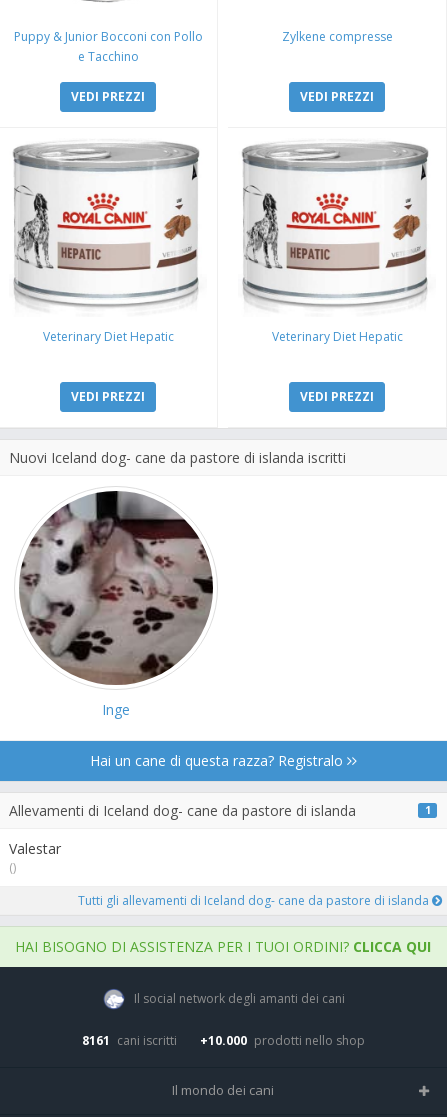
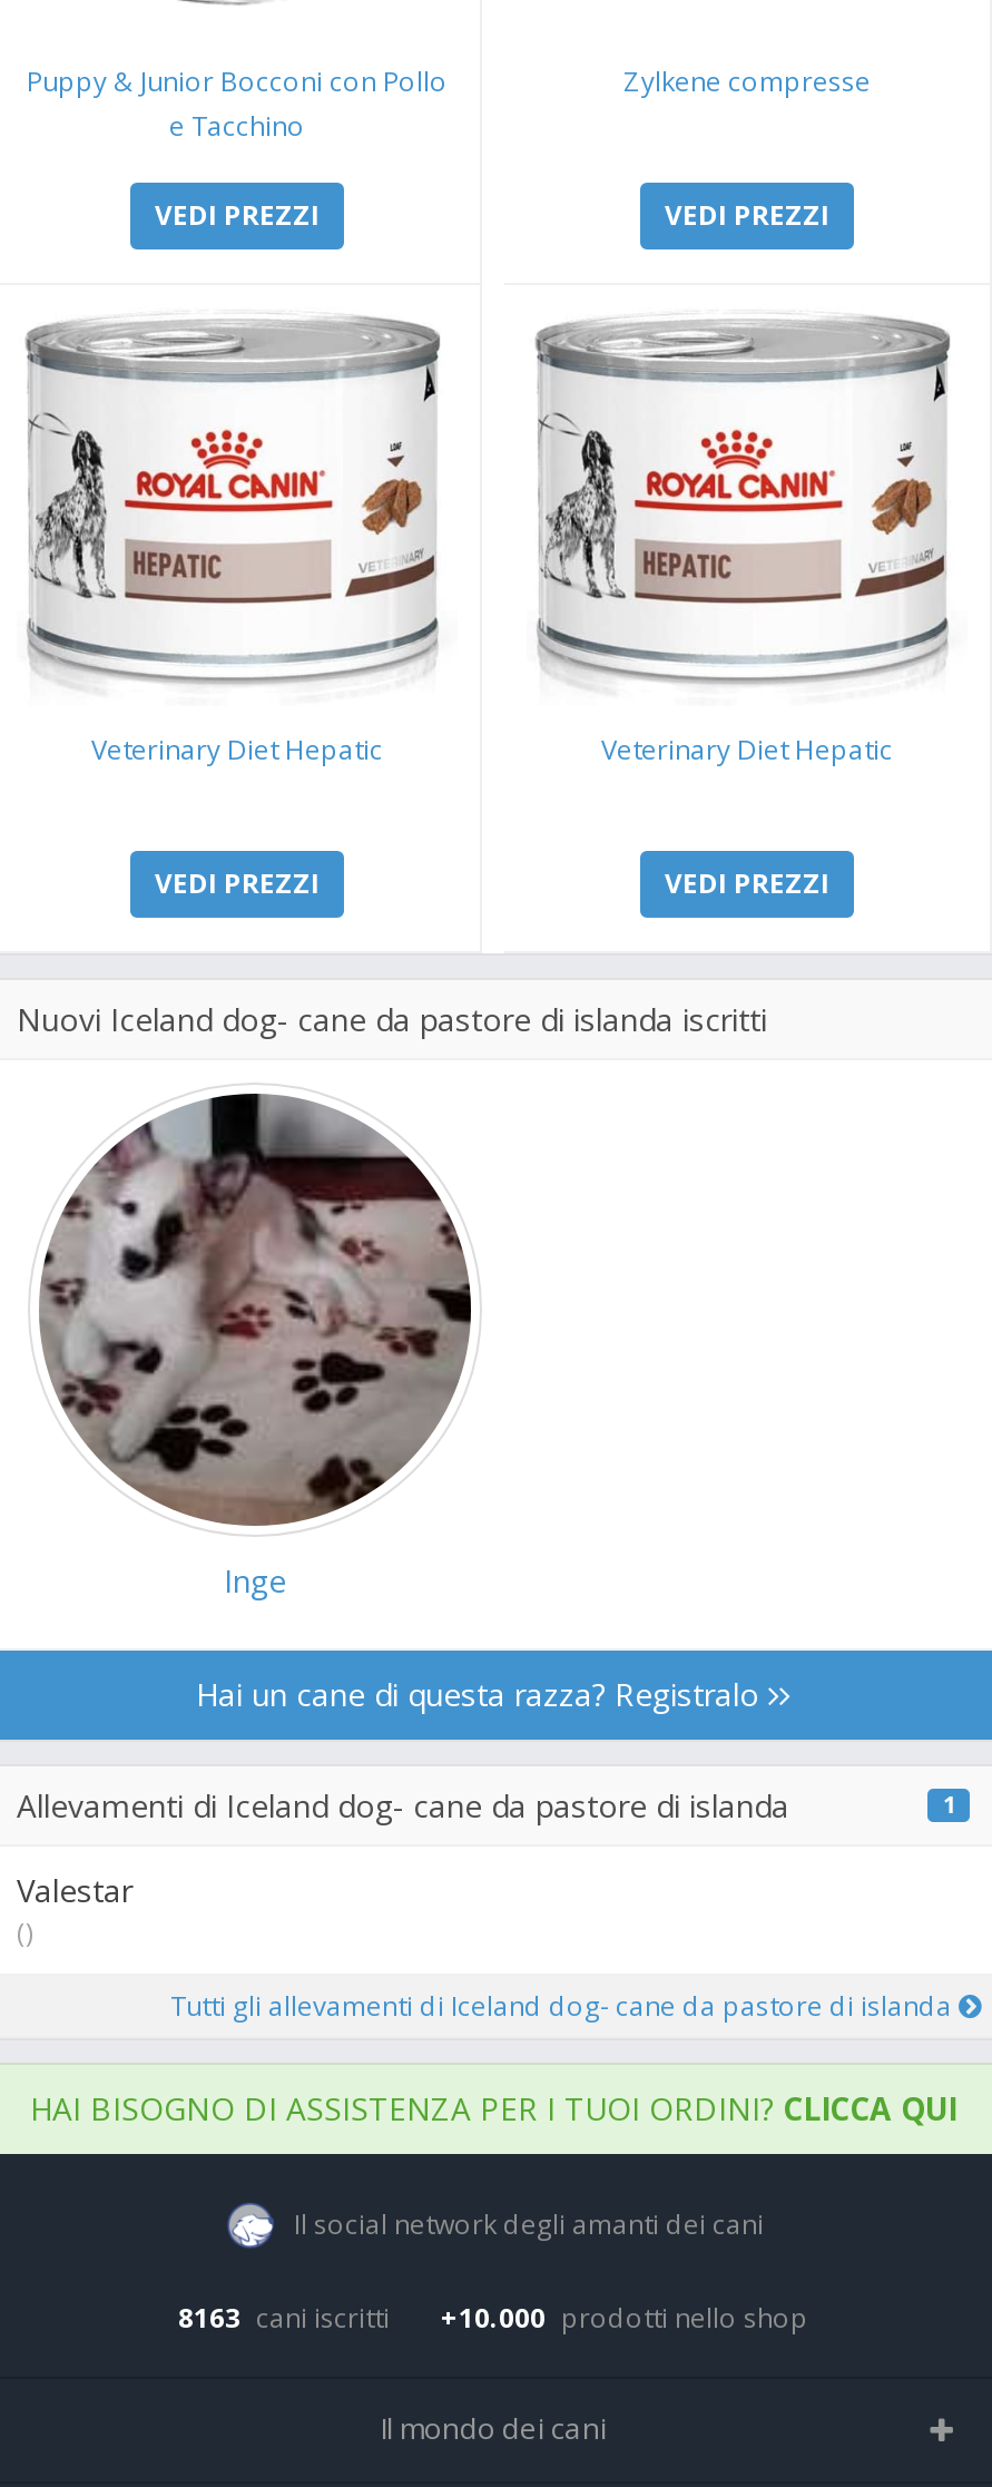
- 8161 cani iscritti
+ 8163 cani iscritti
